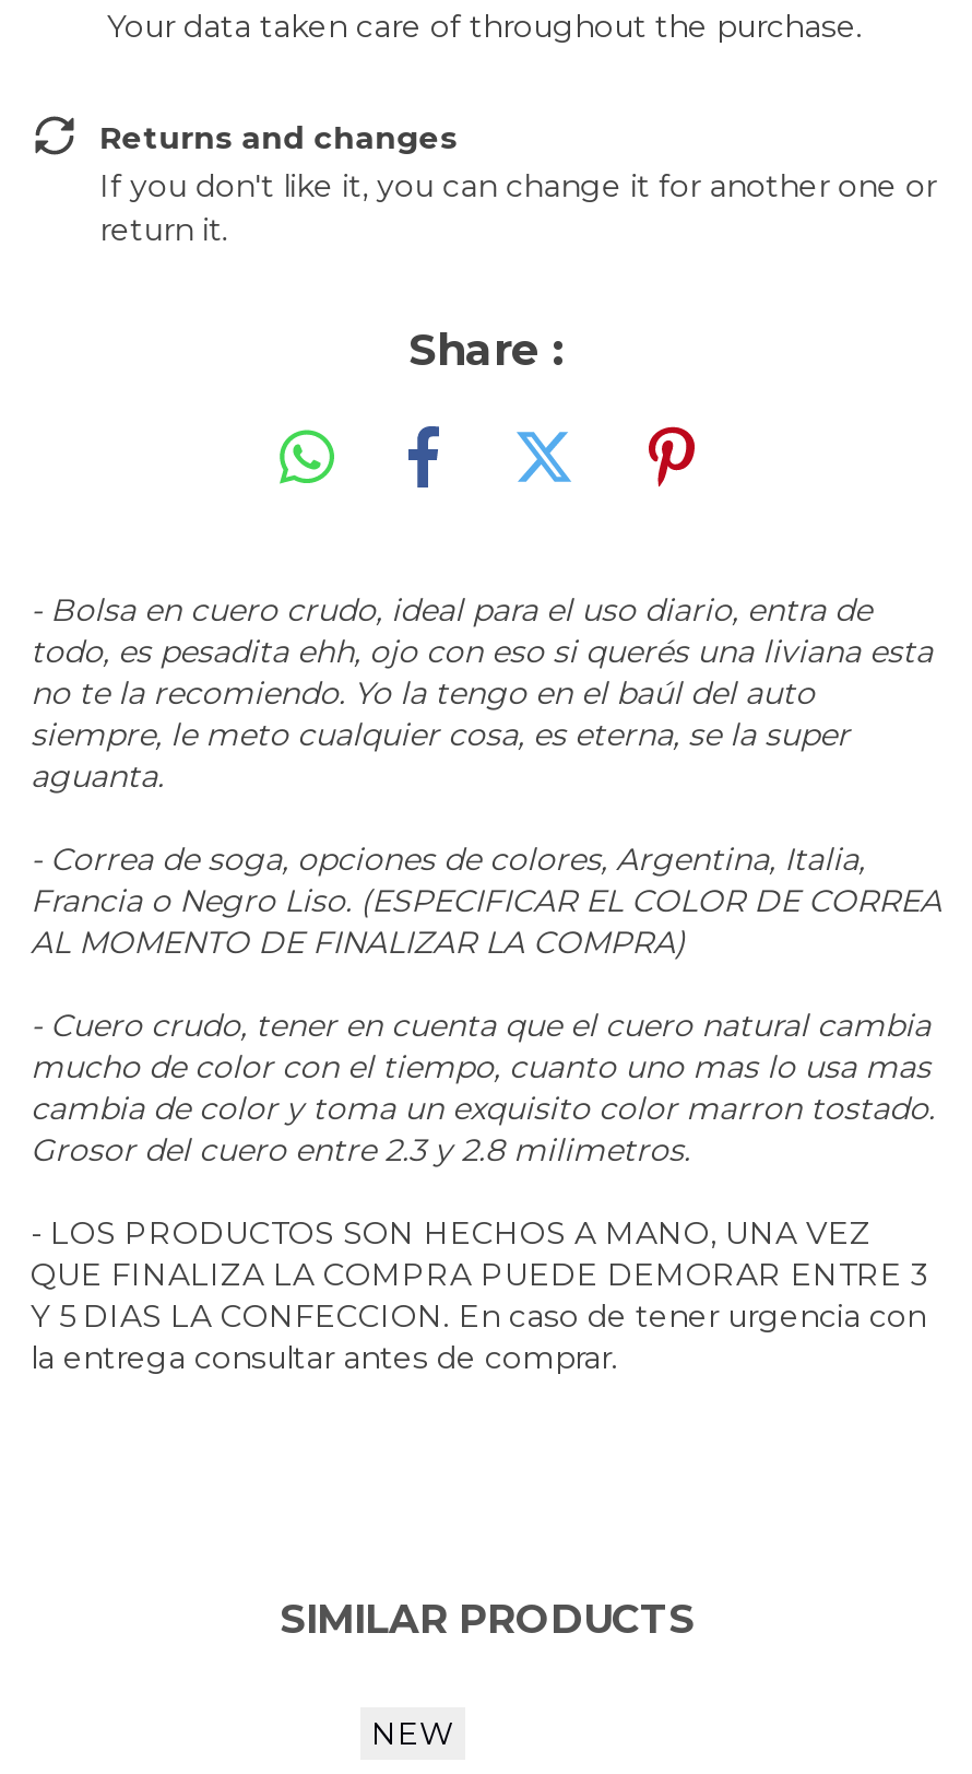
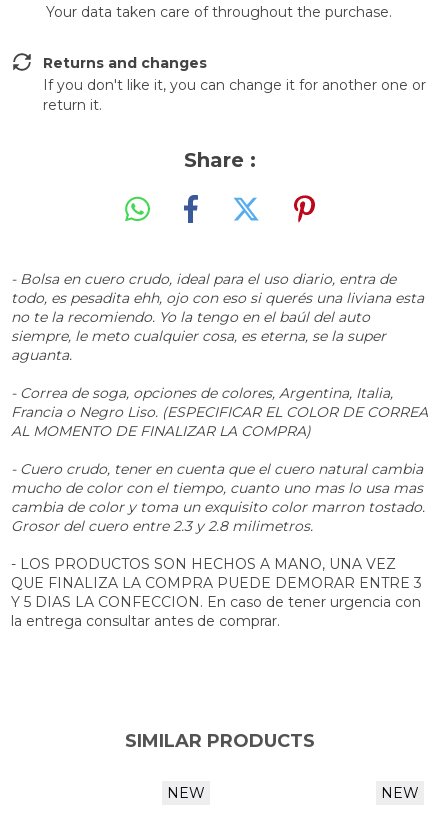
+ NEW
